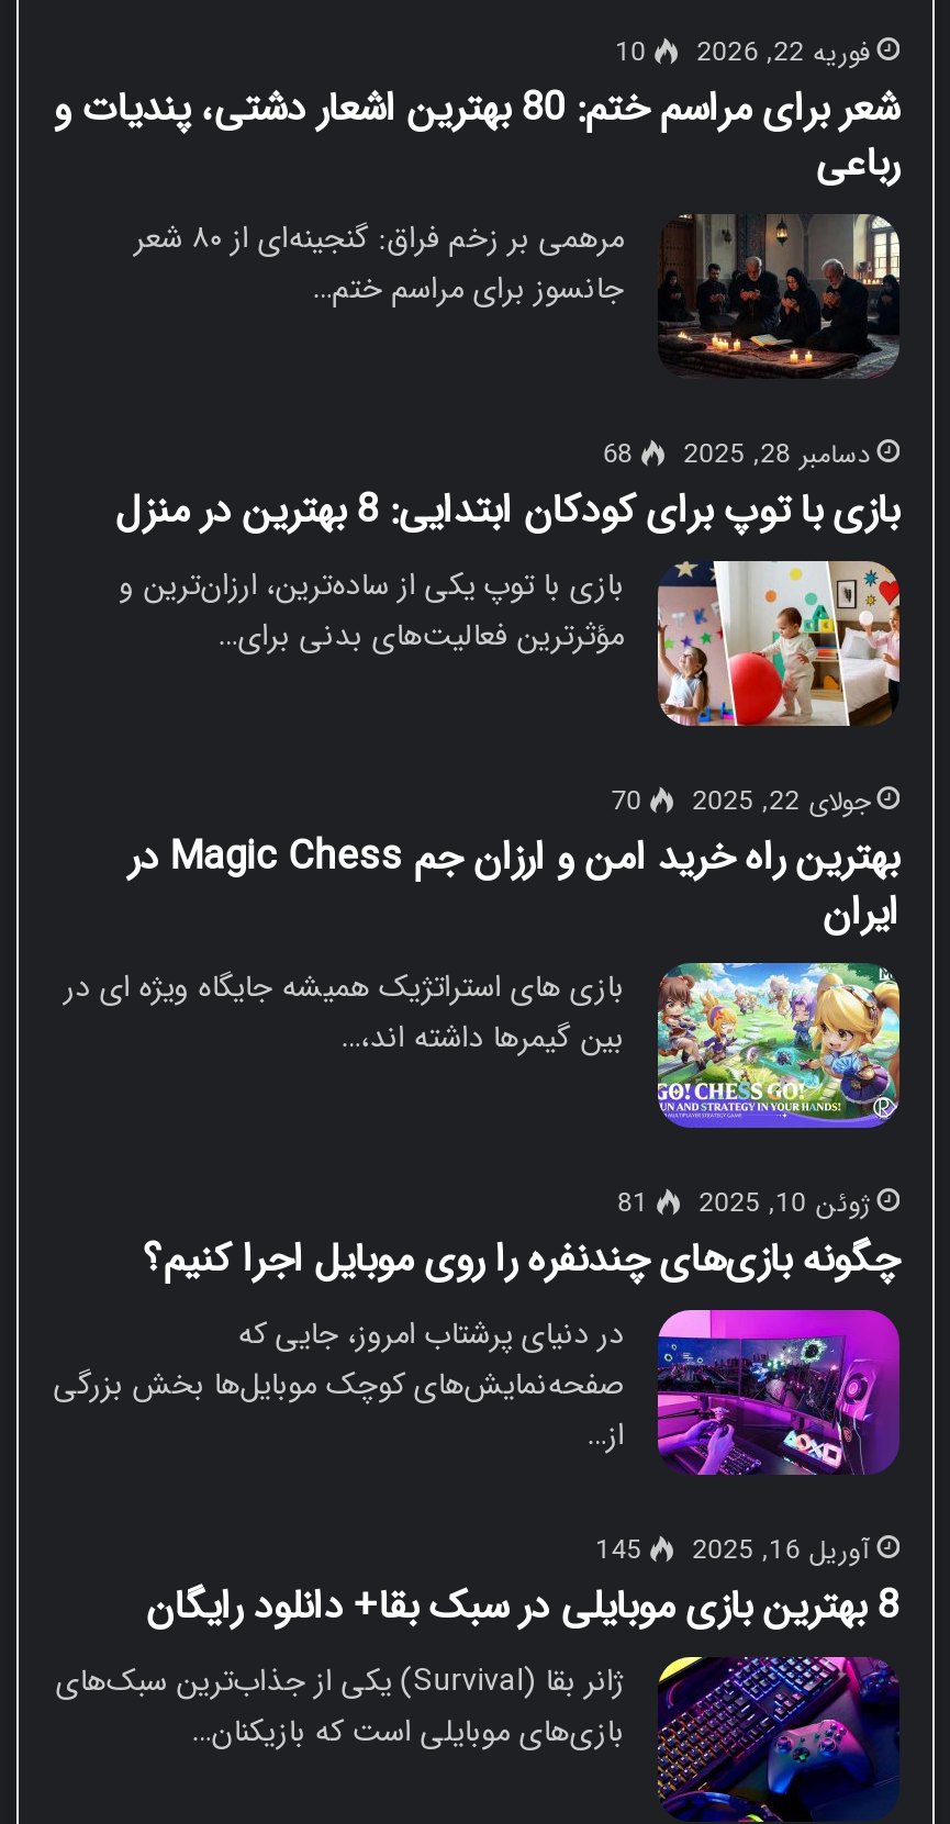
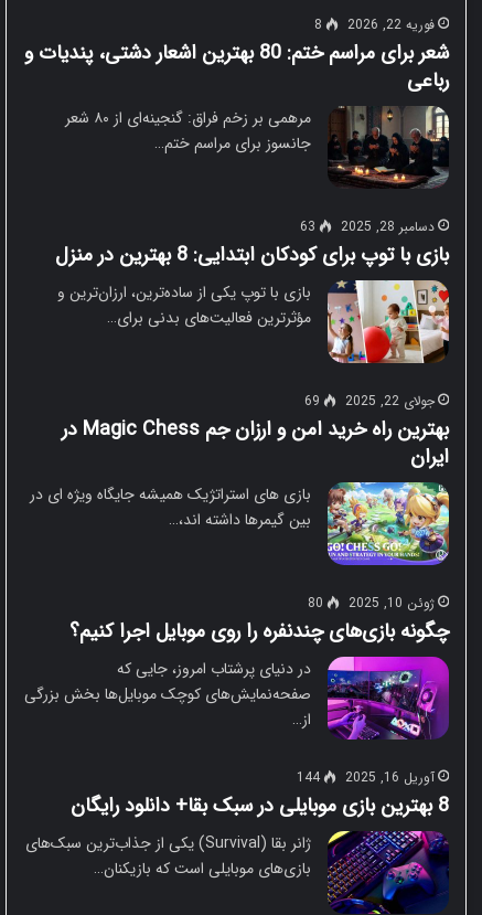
- 10
+ 8

- 68
+ 63

- 70
+ 69

- 81
+ 80

- 145
+ 144
